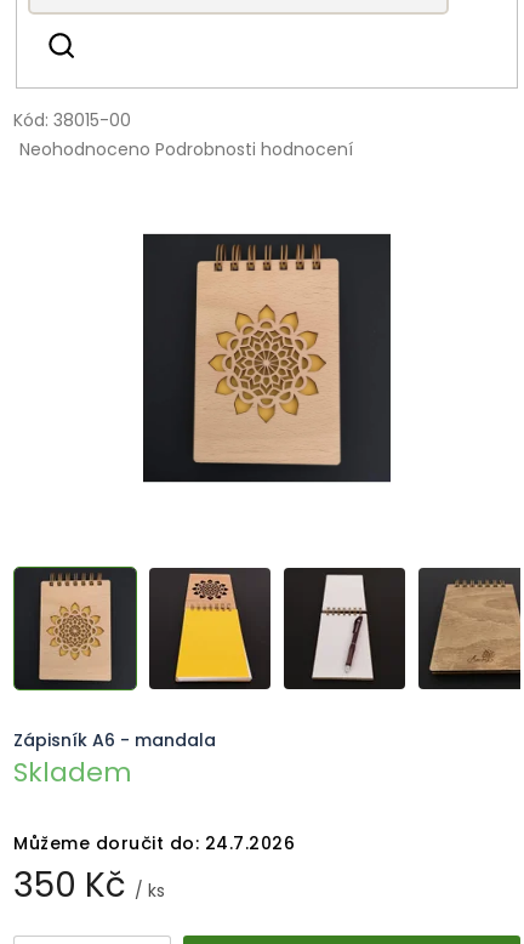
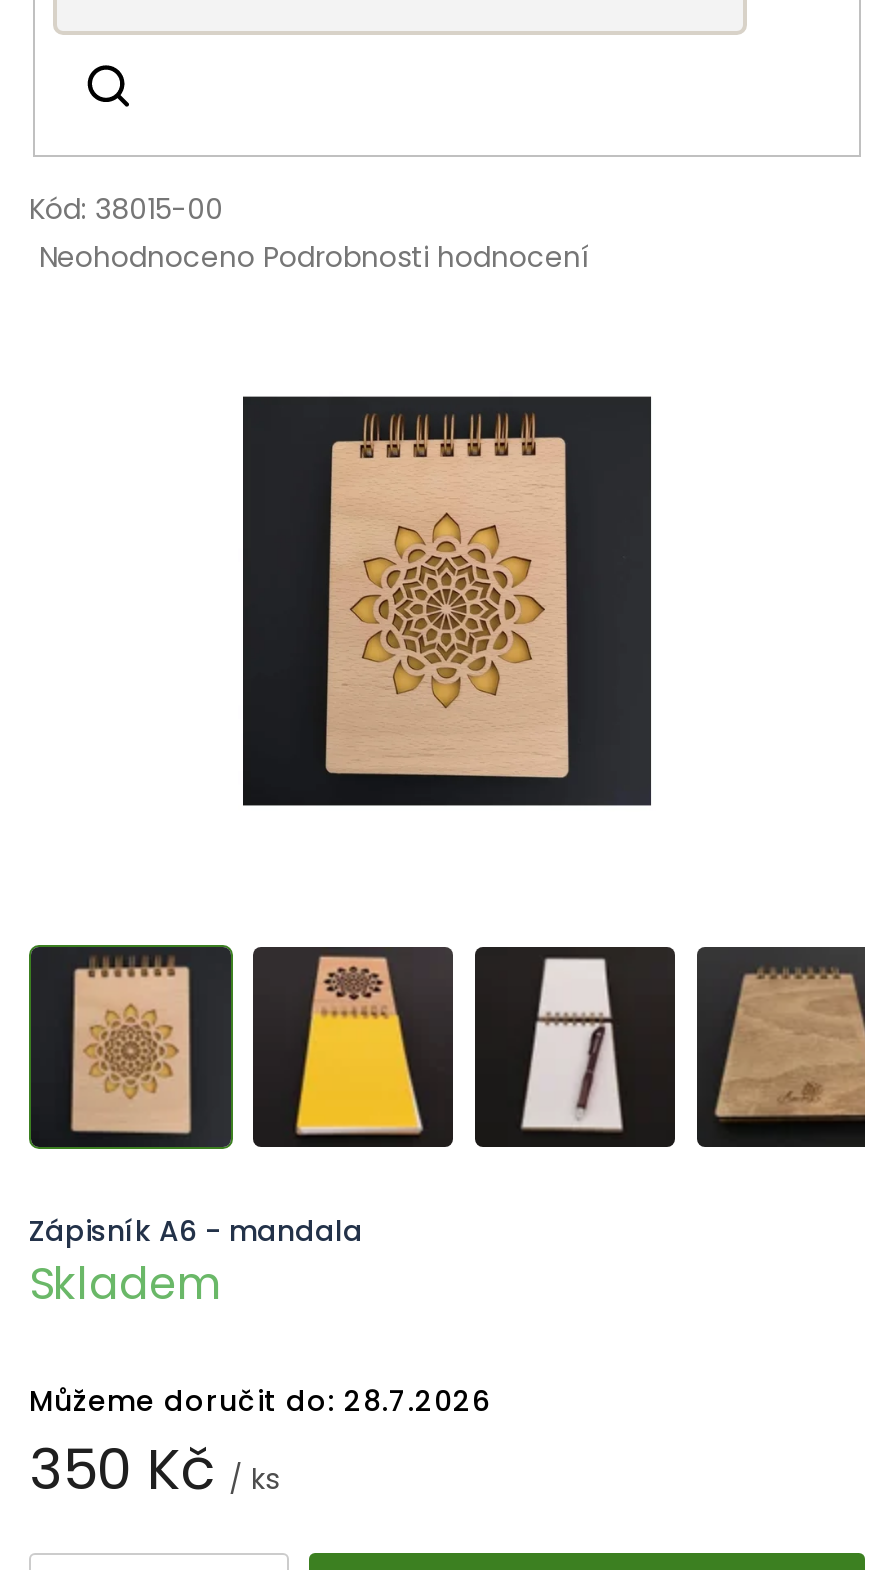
- Můžeme doručit do: 24.7.2026
+ Můžeme doručit do: 28.7.2026
